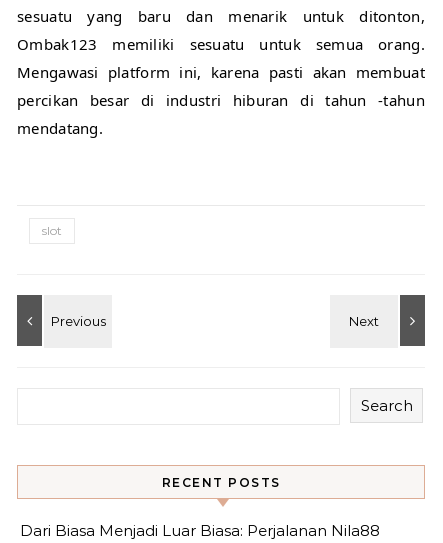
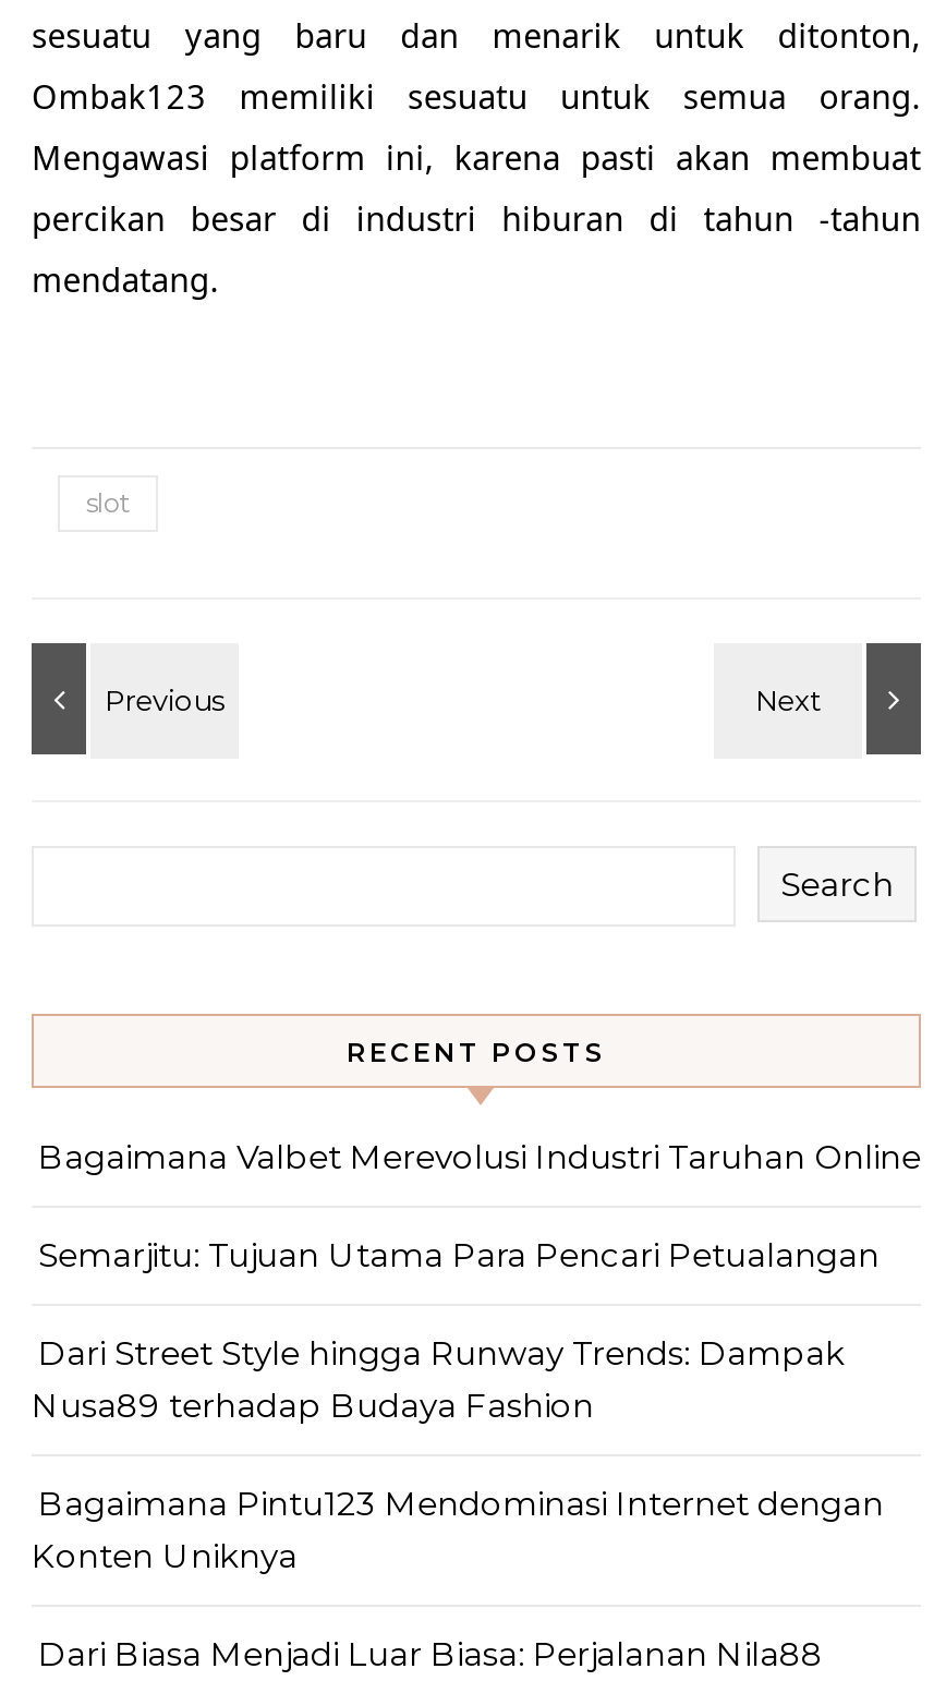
+ Bagaimana Valbet Merevolusi Industri Taruhan Online
+ Semarjitu: Tujuan Utama Para Pencari Petualangan
+ Dari Street Style hingga Runway Trends: Dampak
+ Nusa89 terhadap Budaya Fashion
+ Bagaimana Pintu123 Mendominasi Internet dengan
+ Konten Uniknya
